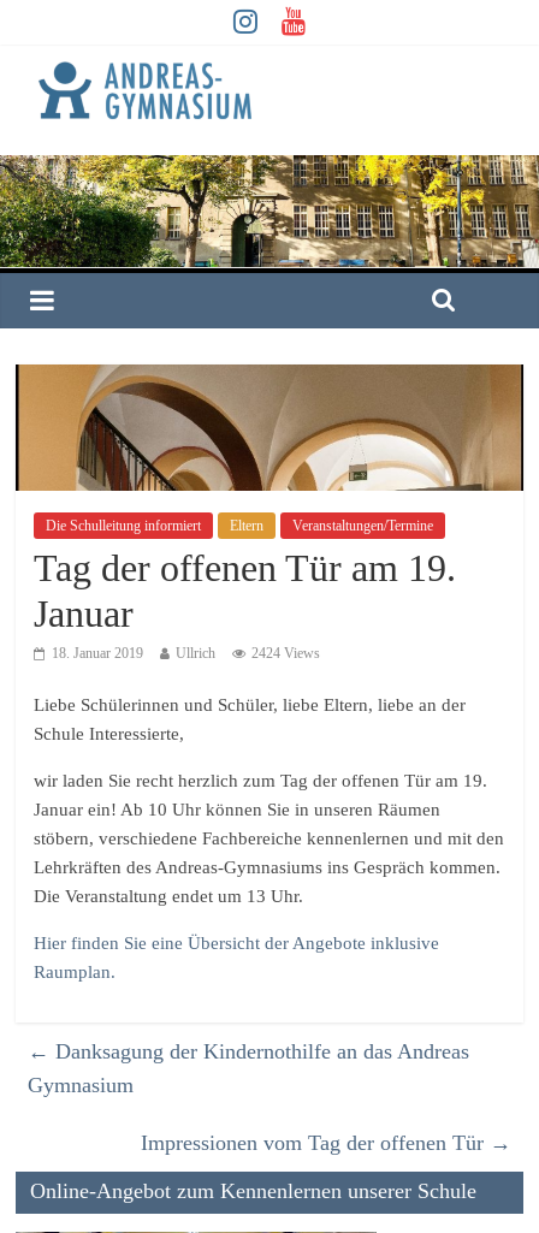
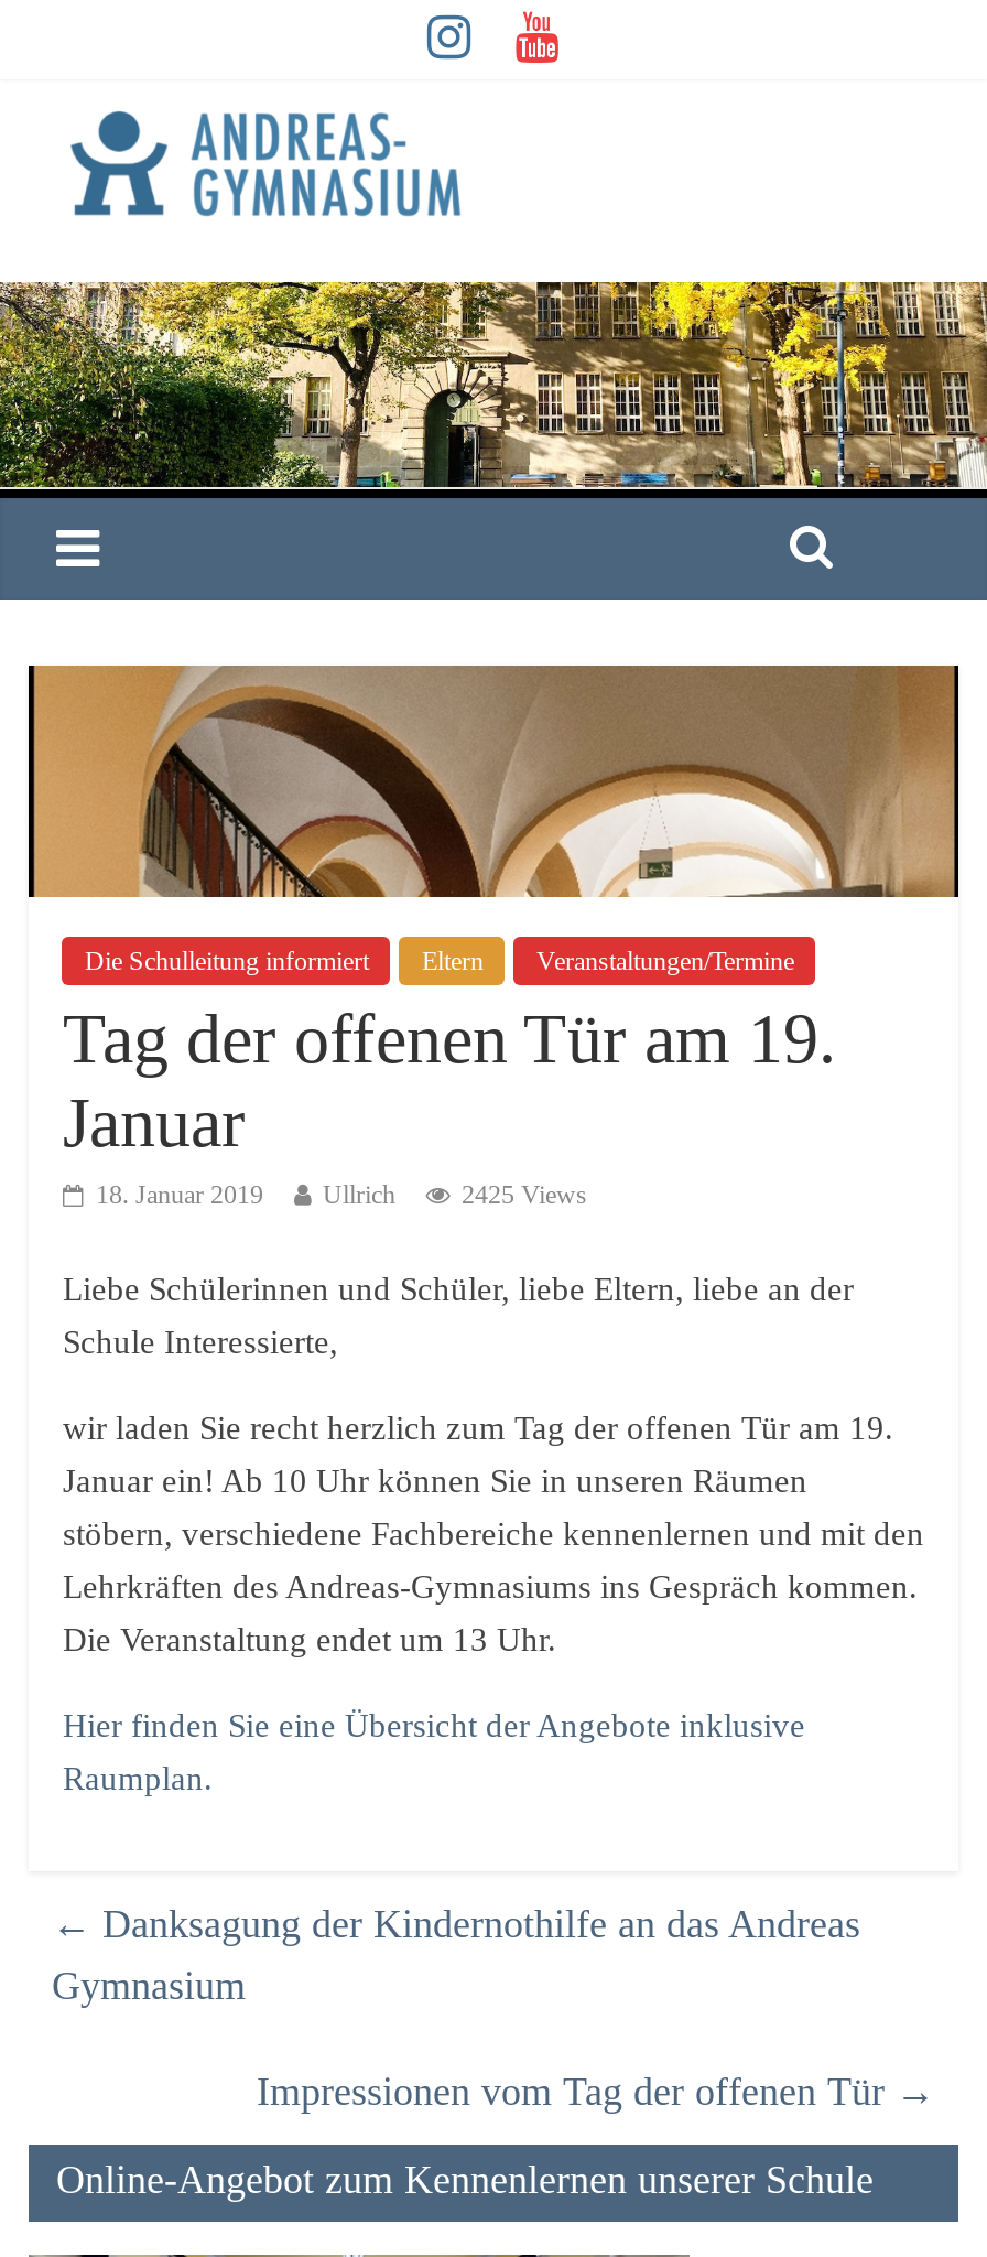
- 2424 Views
+ 2425 Views
